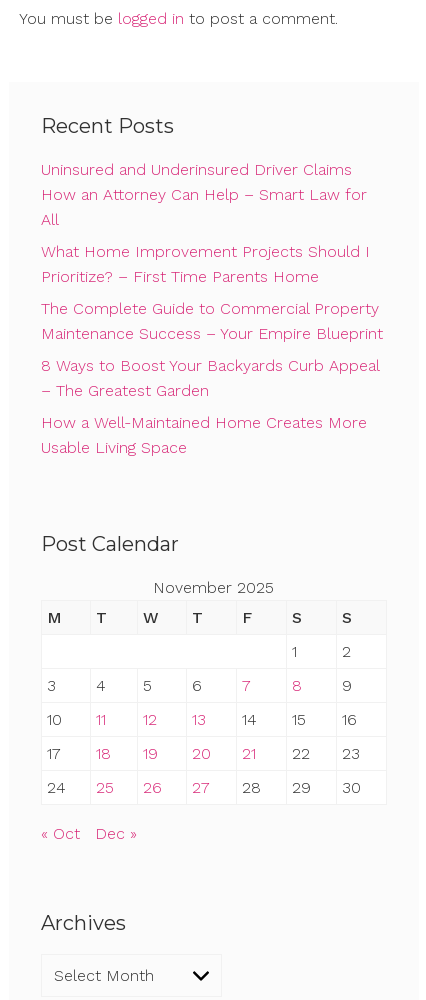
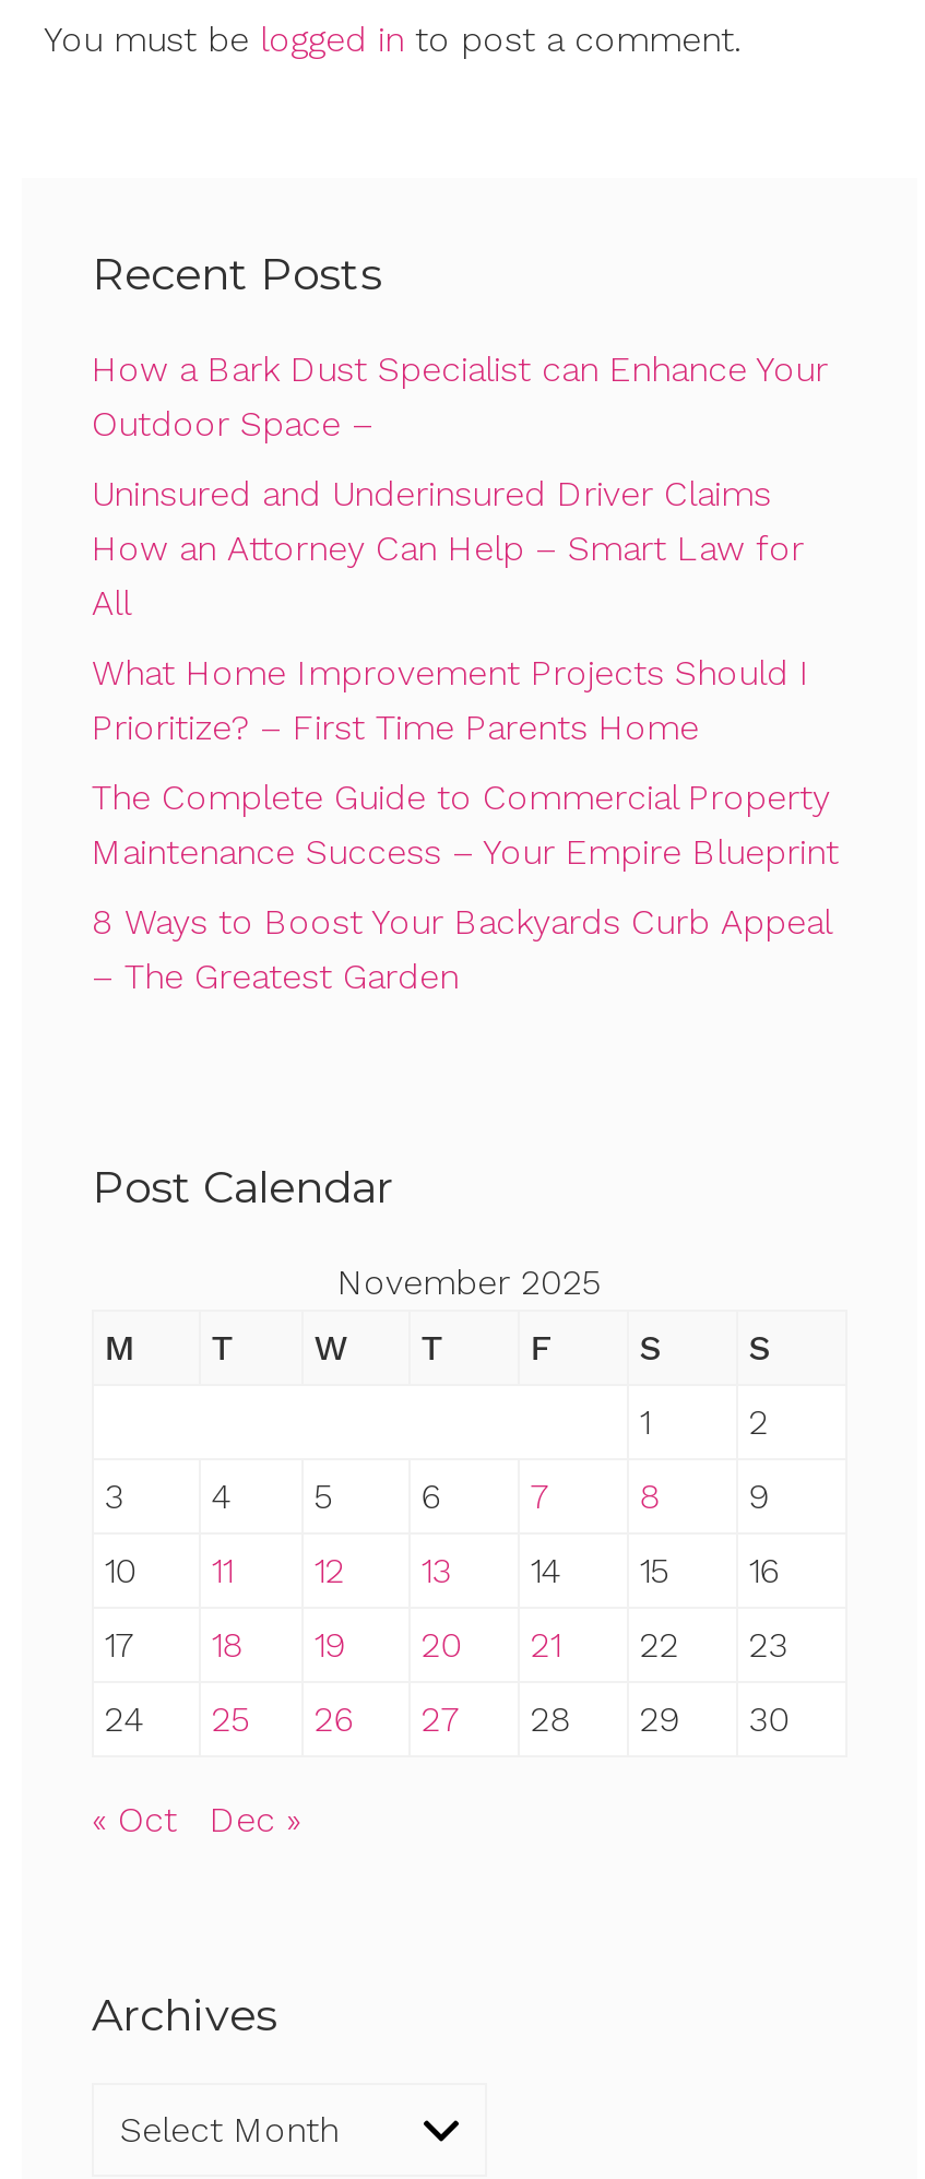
+ How a Bark Dust Specialist can Enhance Your
+ Outdoor Space –

moved down: Uninsured and Underinsured Driver Claims | How an Attorney Can Help – Smart Law for | All | ... | 8 Ways to Boost Your Backyards Curb Appeal | – The Greatest Garden

- How a Well-Maintained Home Creates More
- Usable Living Space
